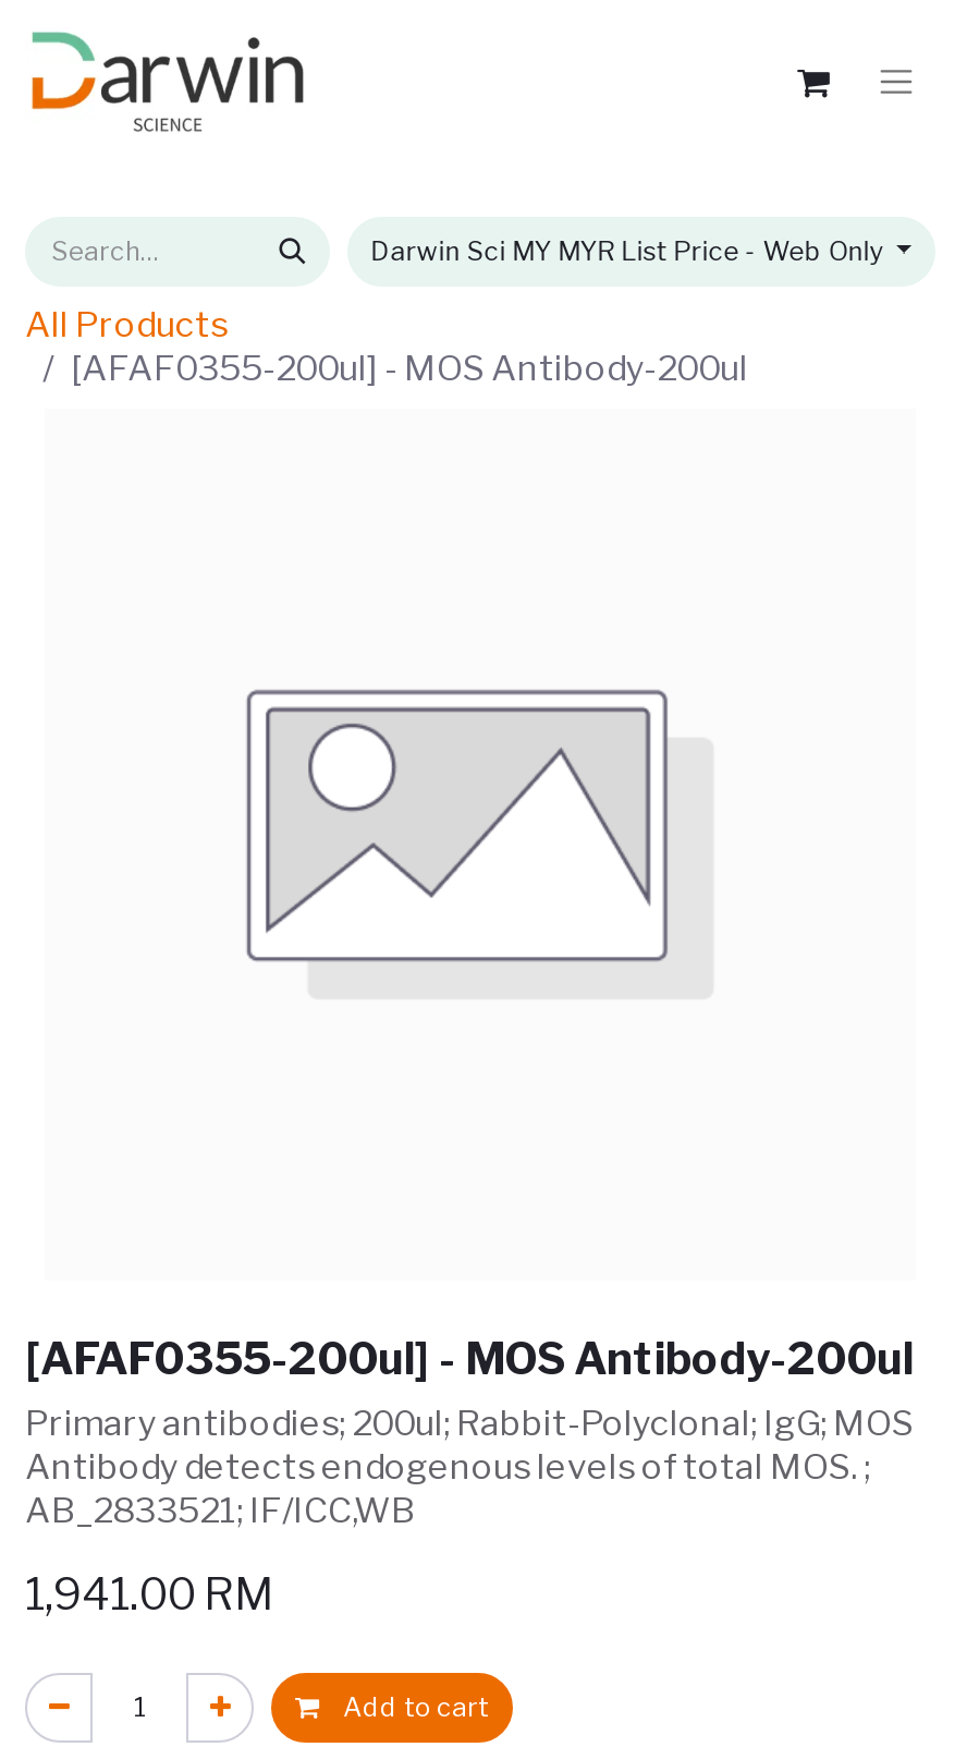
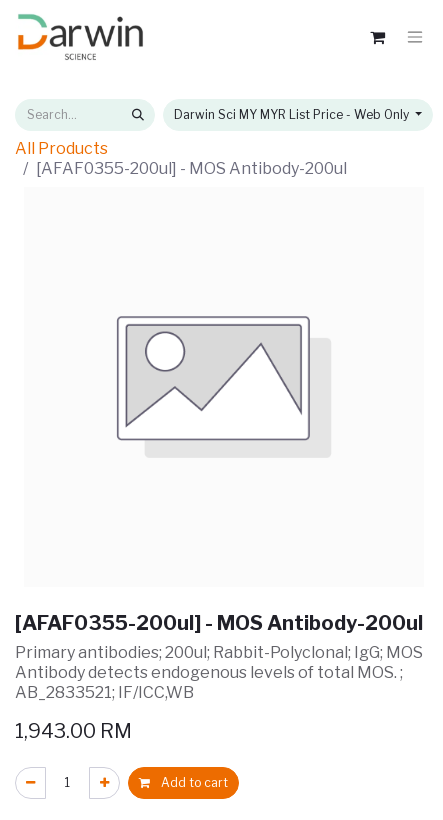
- 1,941.00 RM
+ 1,943.00 RM
